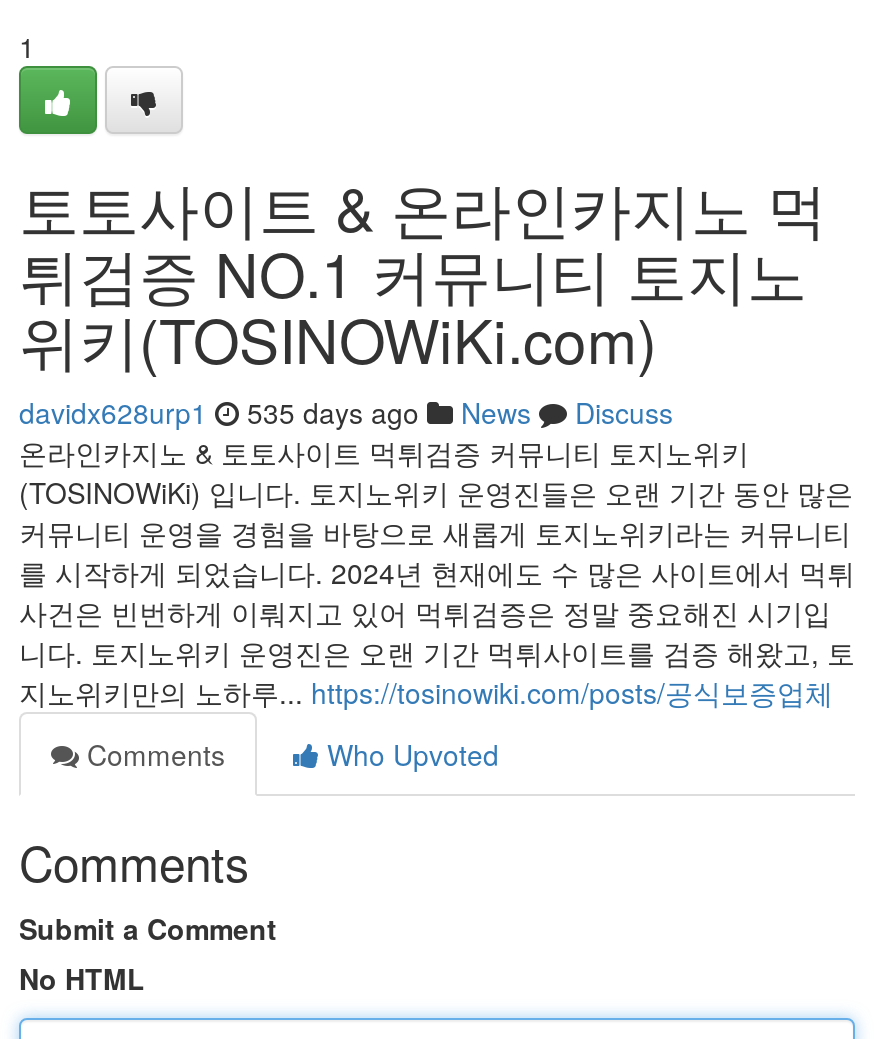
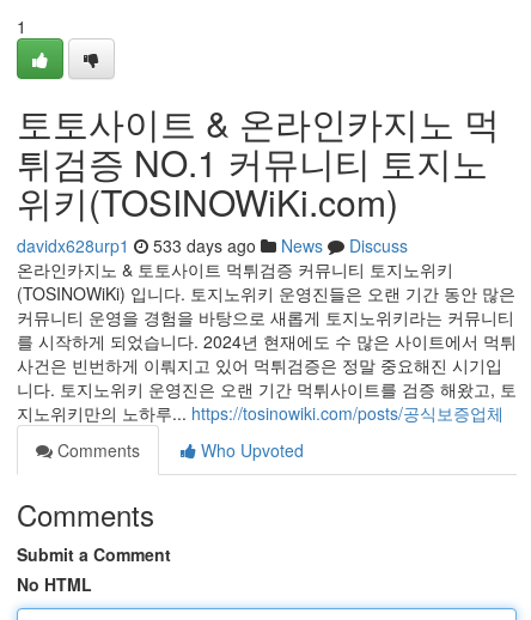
- davidx628urp1 535 days ago News Discuss
+ davidx628urp1 533 days ago News Discuss
